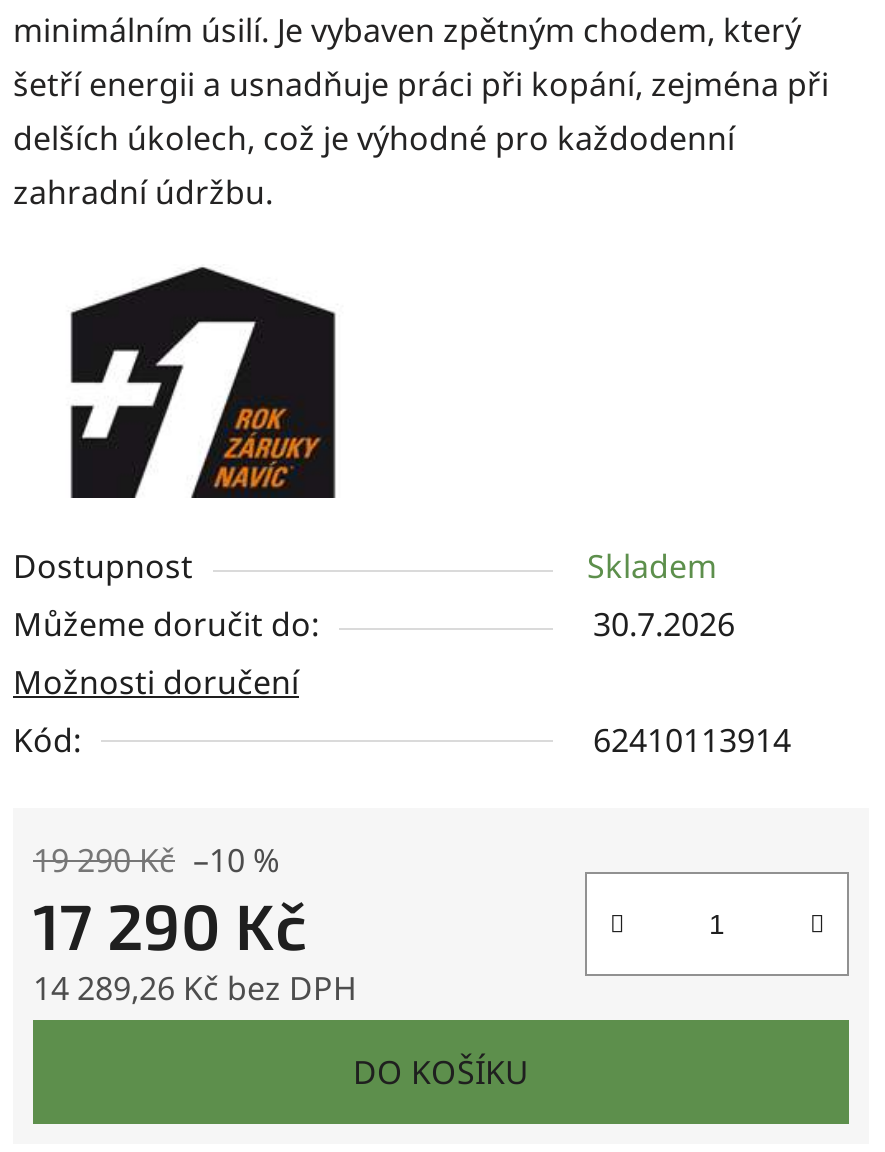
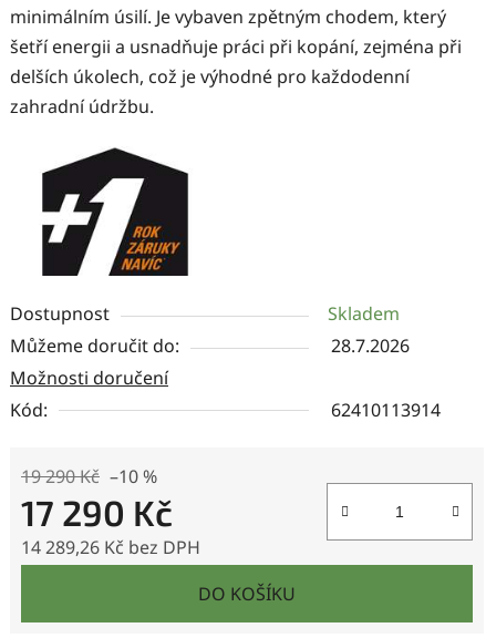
- 30.7.2026
+ 28.7.2026
